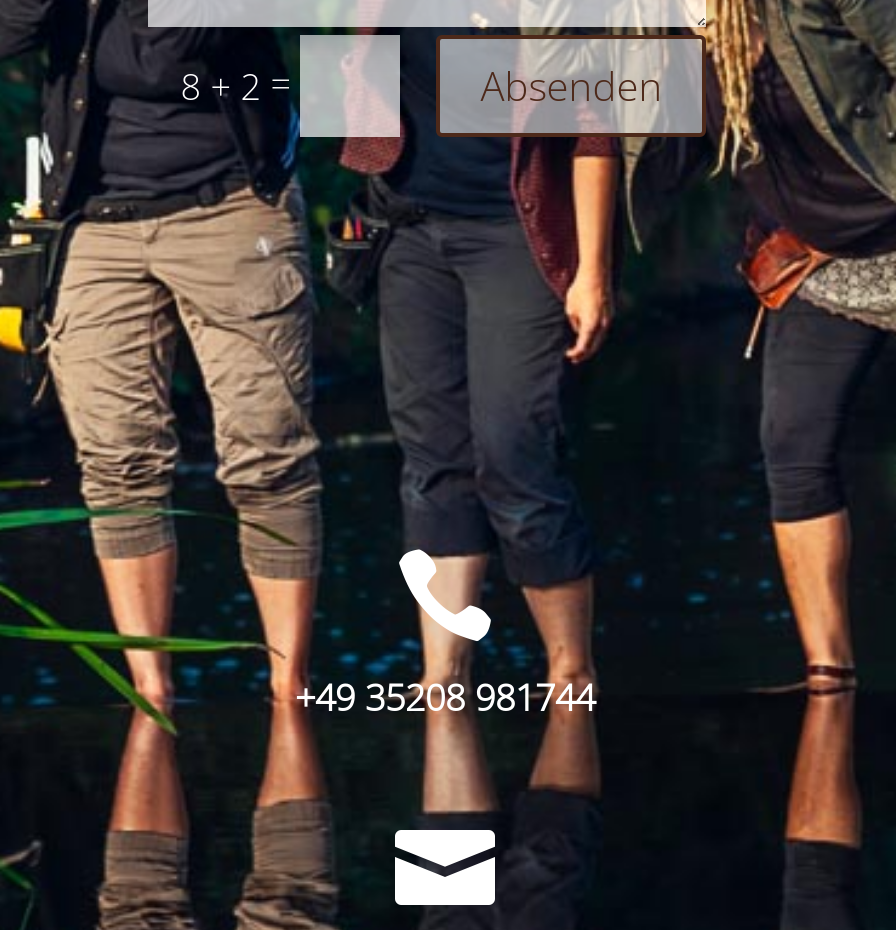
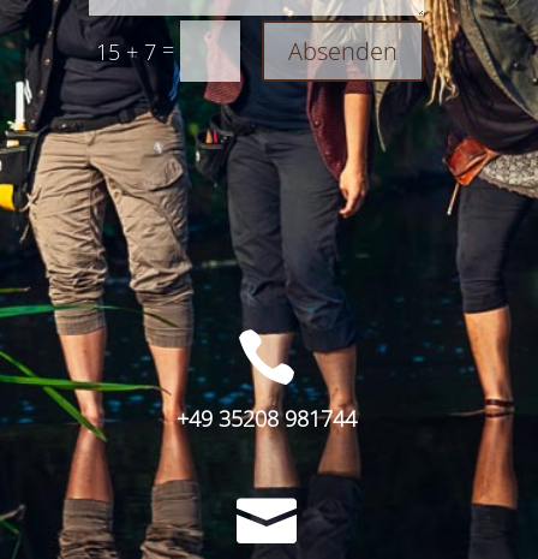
- 8 + 2 =
+ 15 + 7 =
